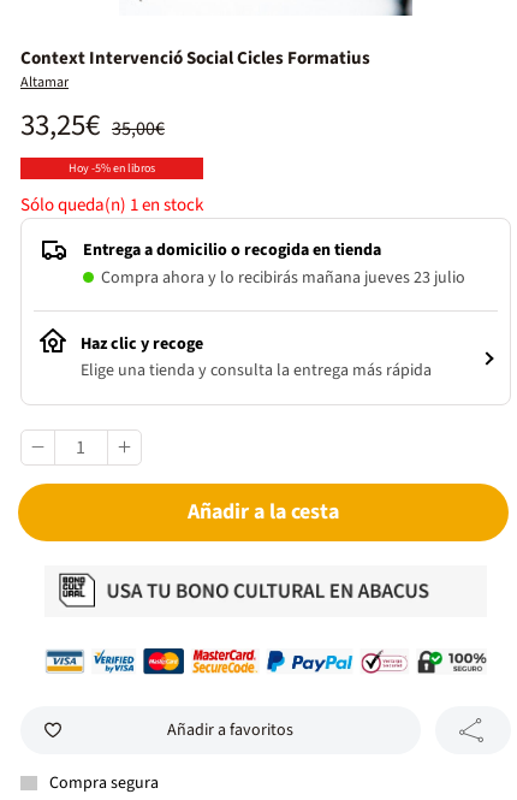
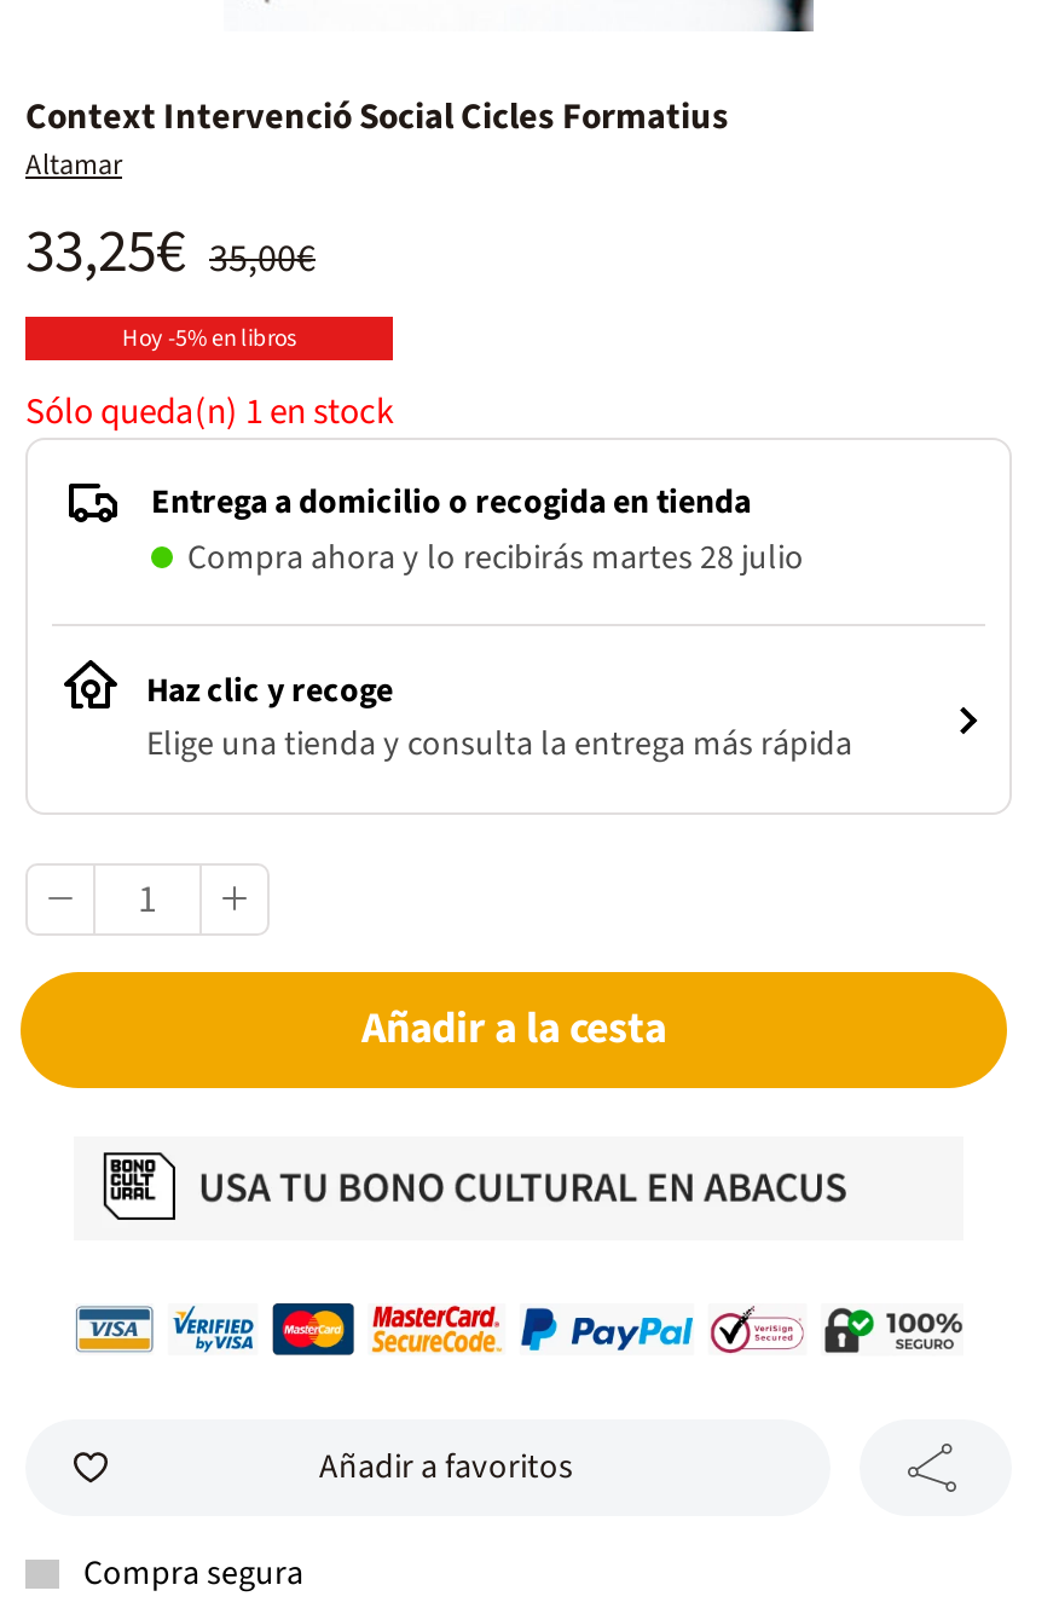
- Compra ahora y lo recibirás mañana jueves 23 julio
+ Compra ahora y lo recibirás martes 28 julio
